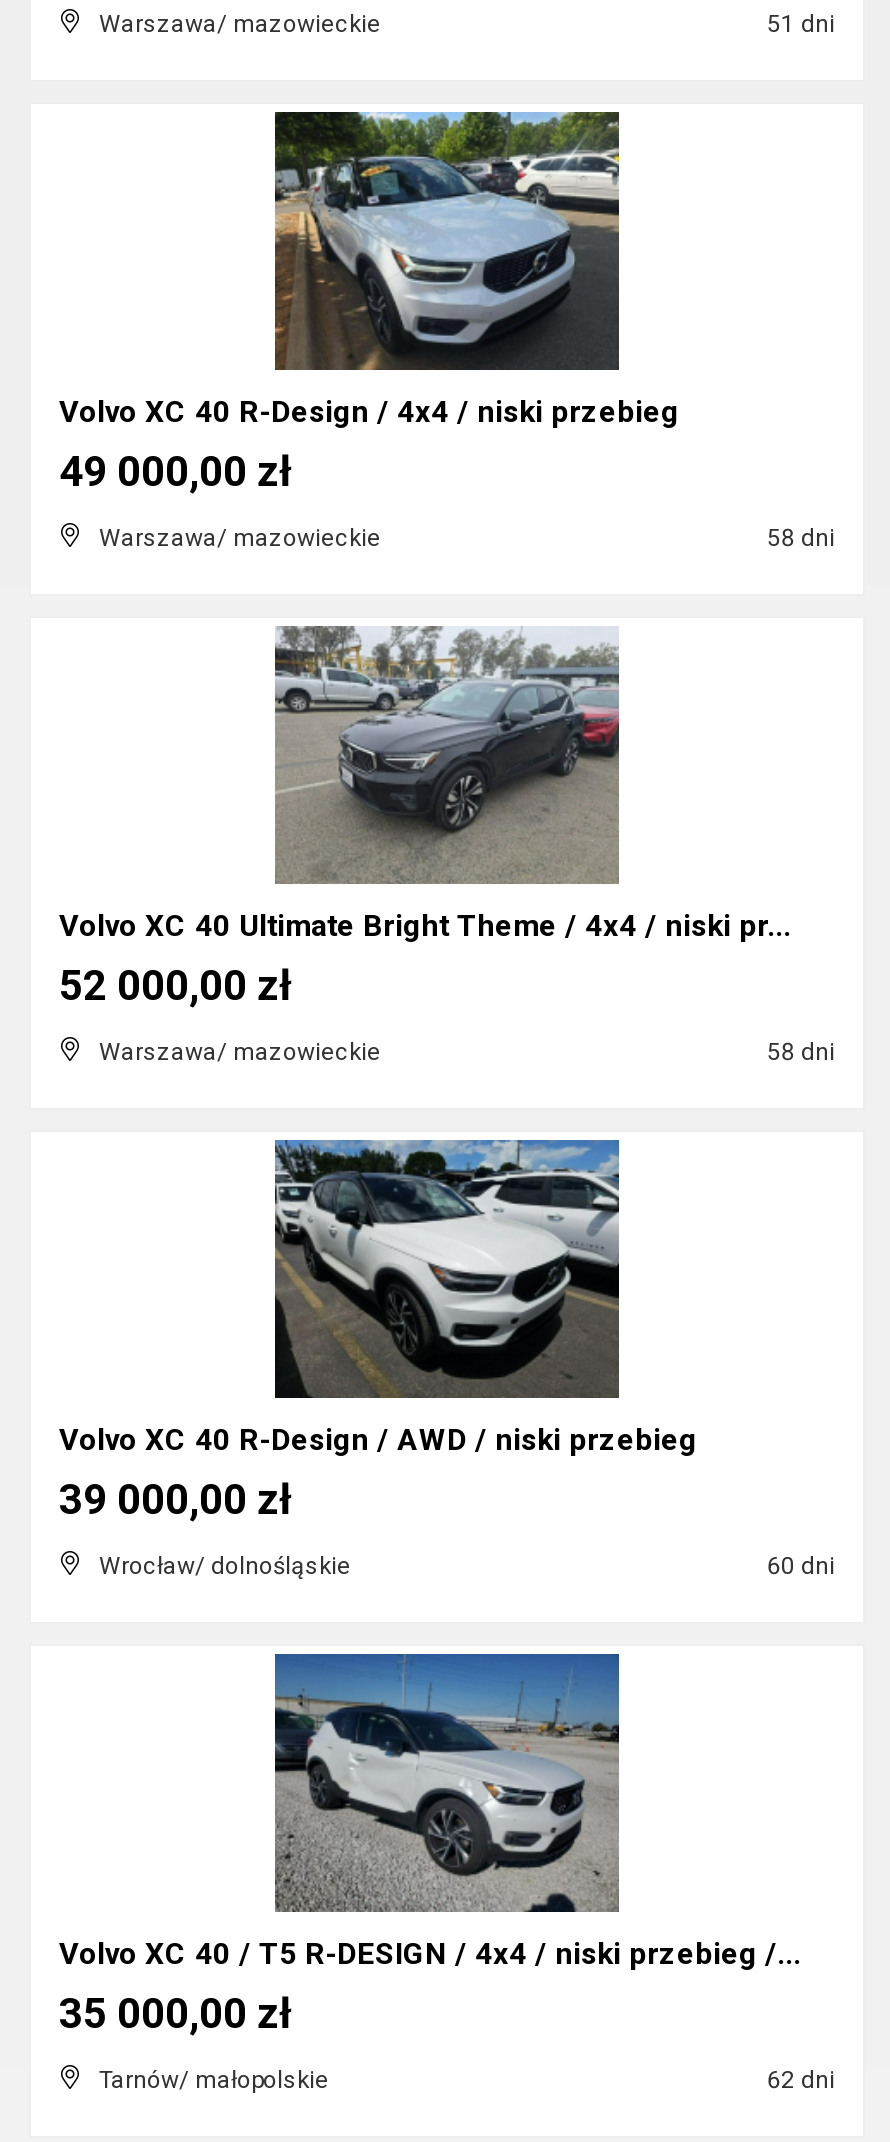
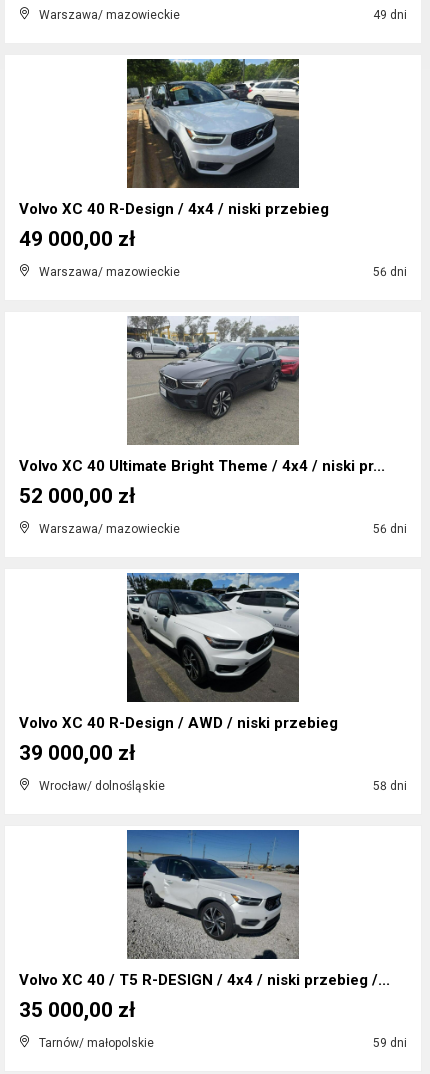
- 51 dni
+ 49 dni

- 58 dni
+ 56 dni

- 58 dni
+ 56 dni

- 60 dni
+ 58 dni

- 62 dni
+ 59 dni
